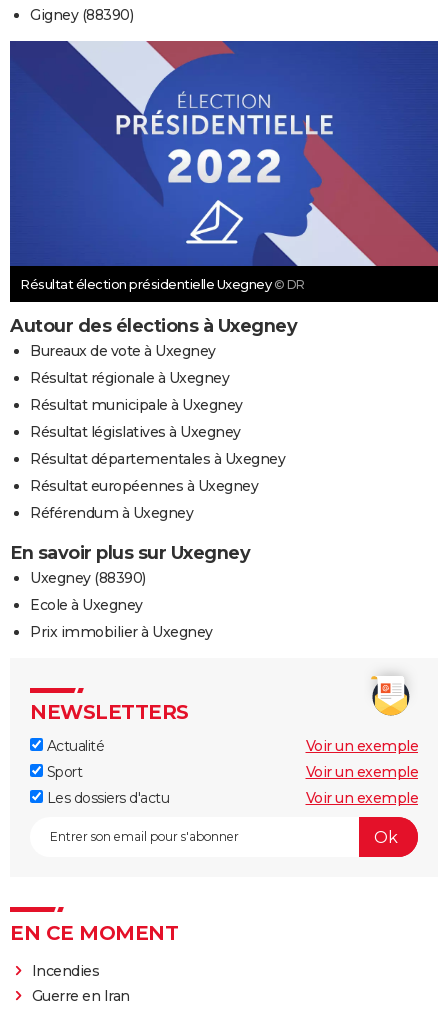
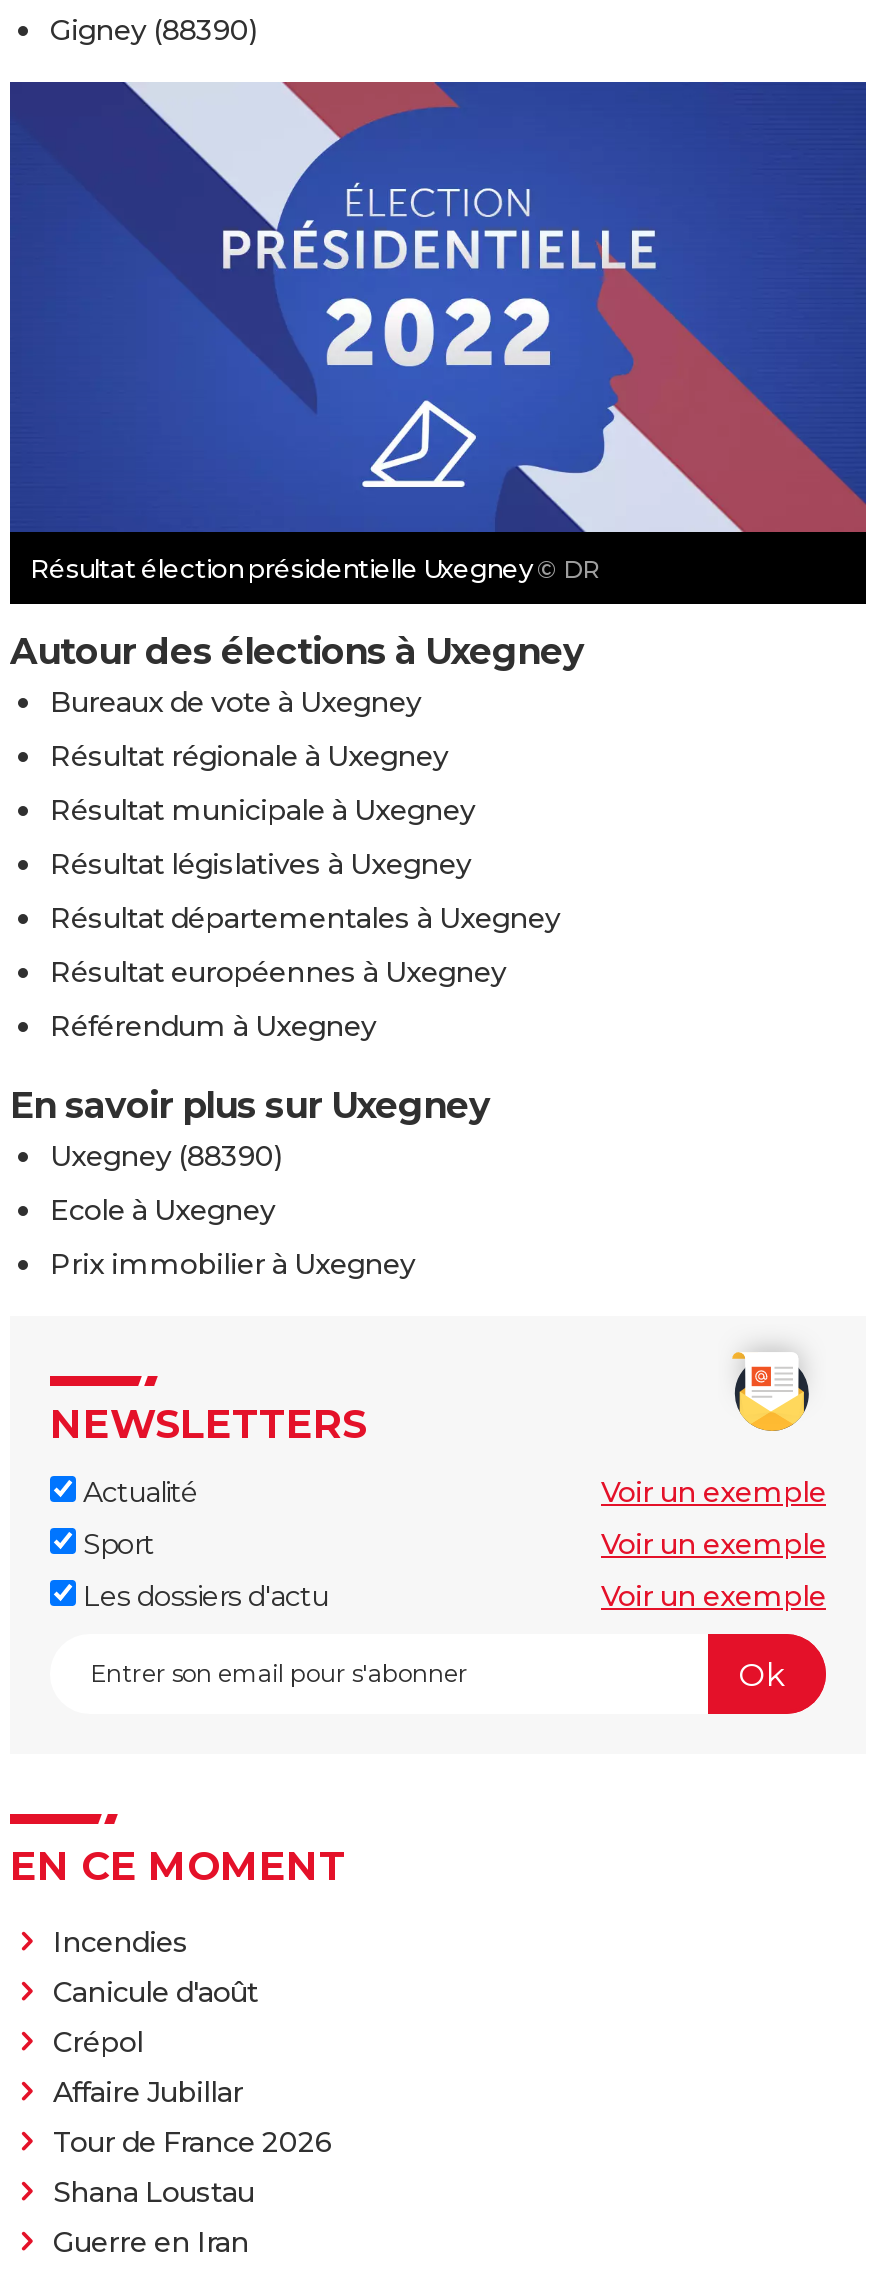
+ Canicule d'août
+ Crépol
+ Affaire Jubillar
+ Tour de France 2026
+ Shana Loustau
